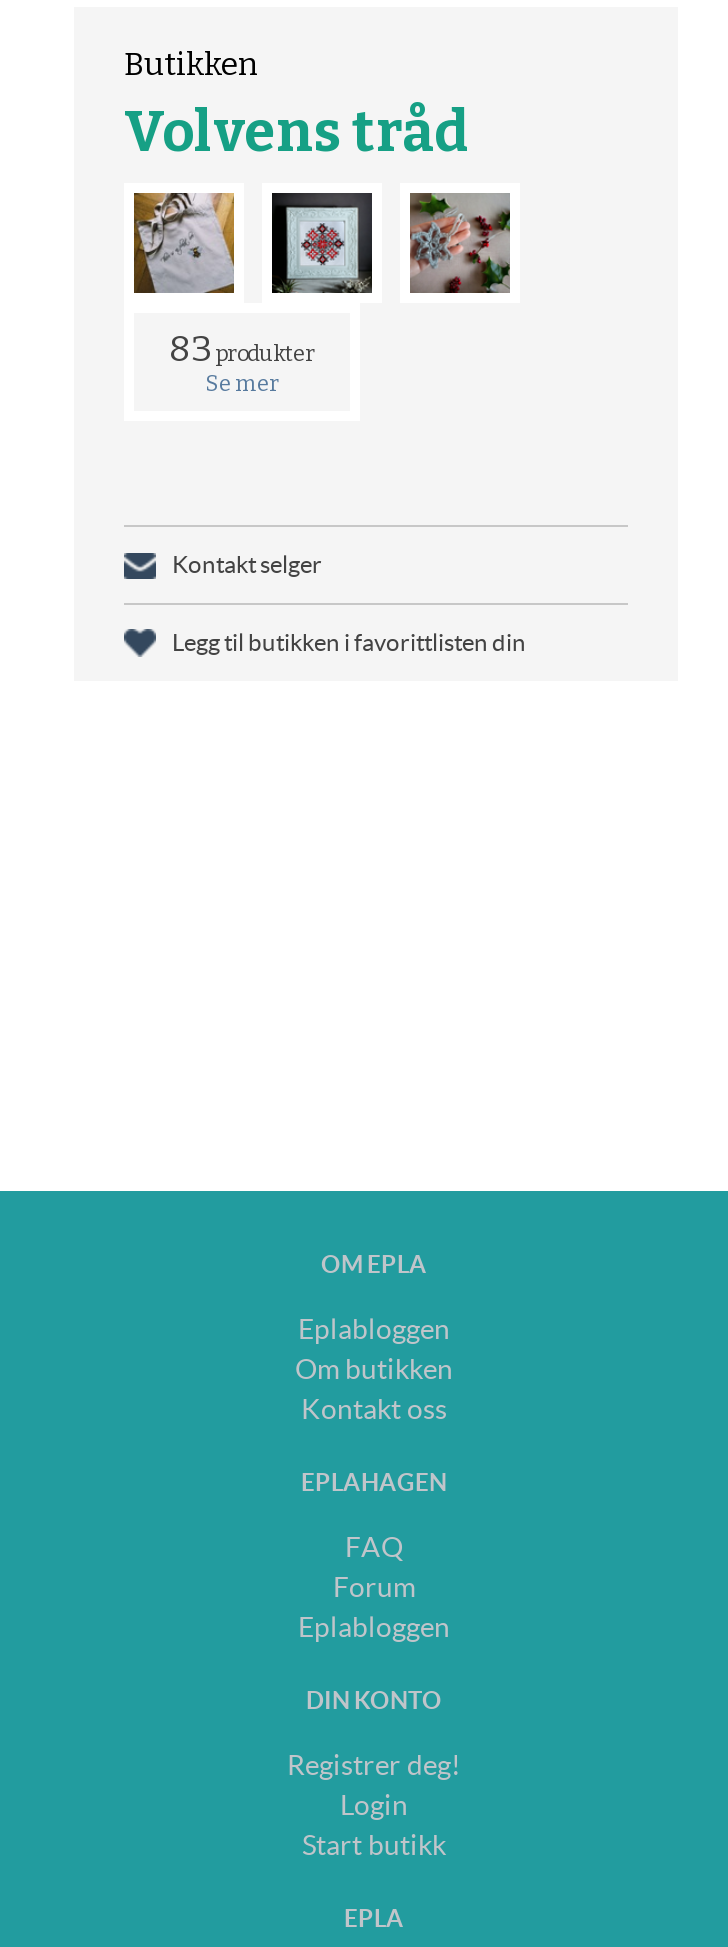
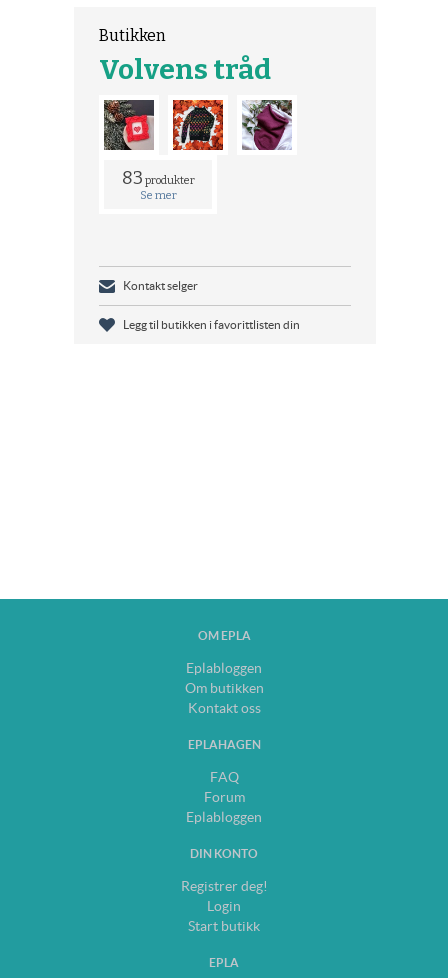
- [image]
+ [image]

- [image]
+ [image]

- [image]
+ [image]
